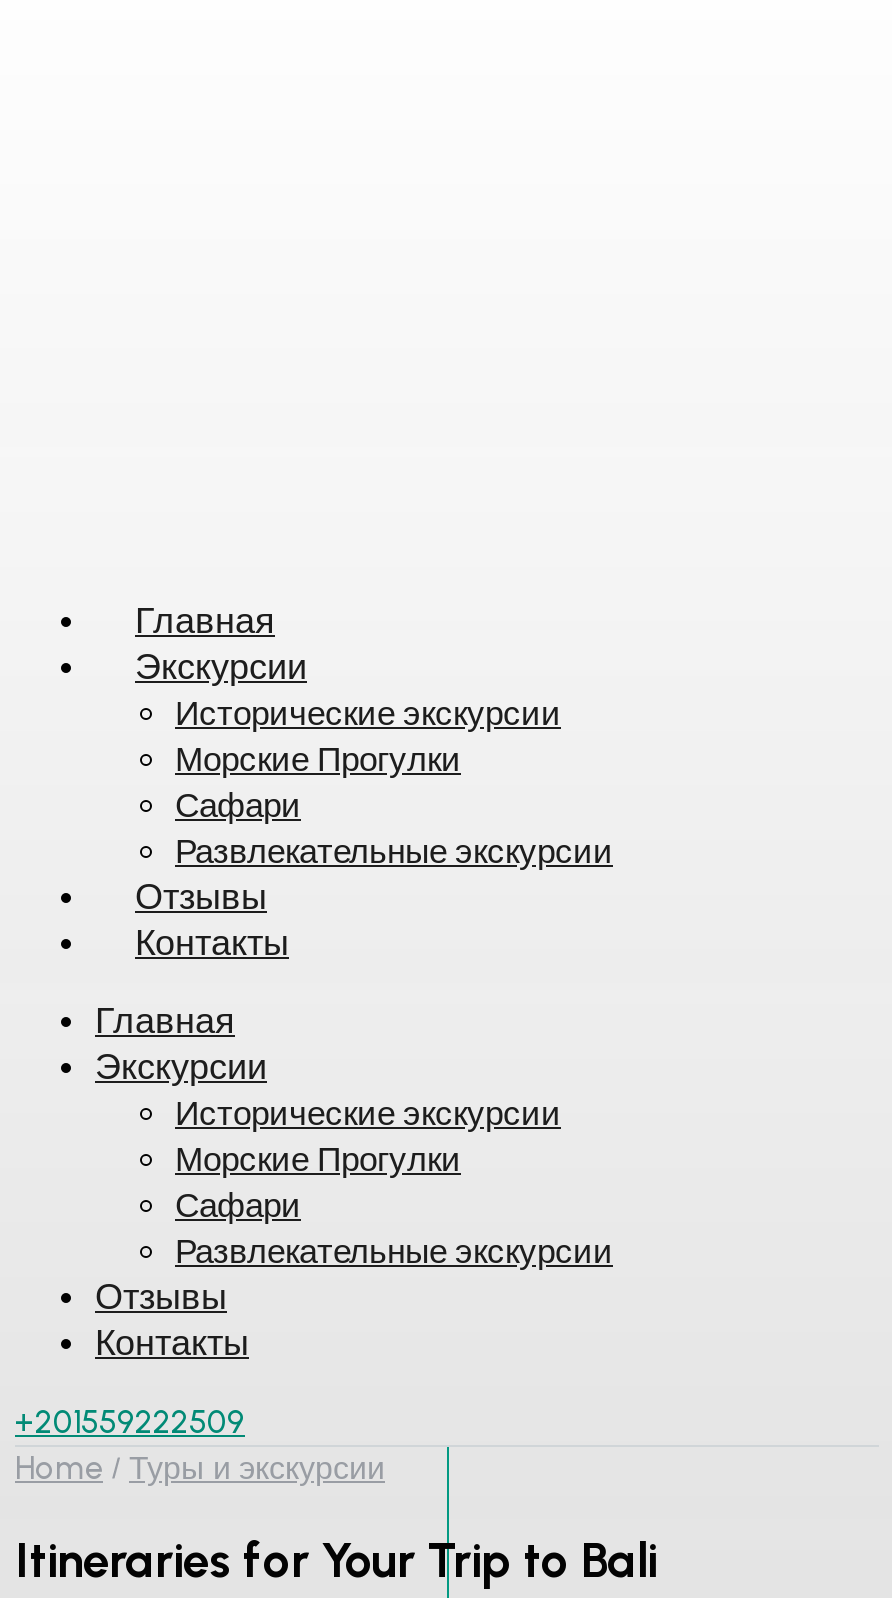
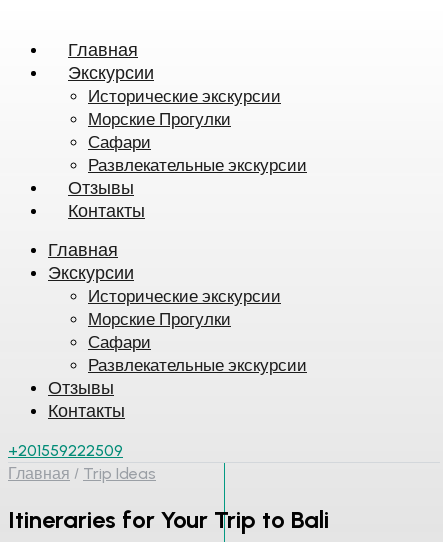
- Home
- Туры и экскурсии
+ Главная
+ Trip Ideas
